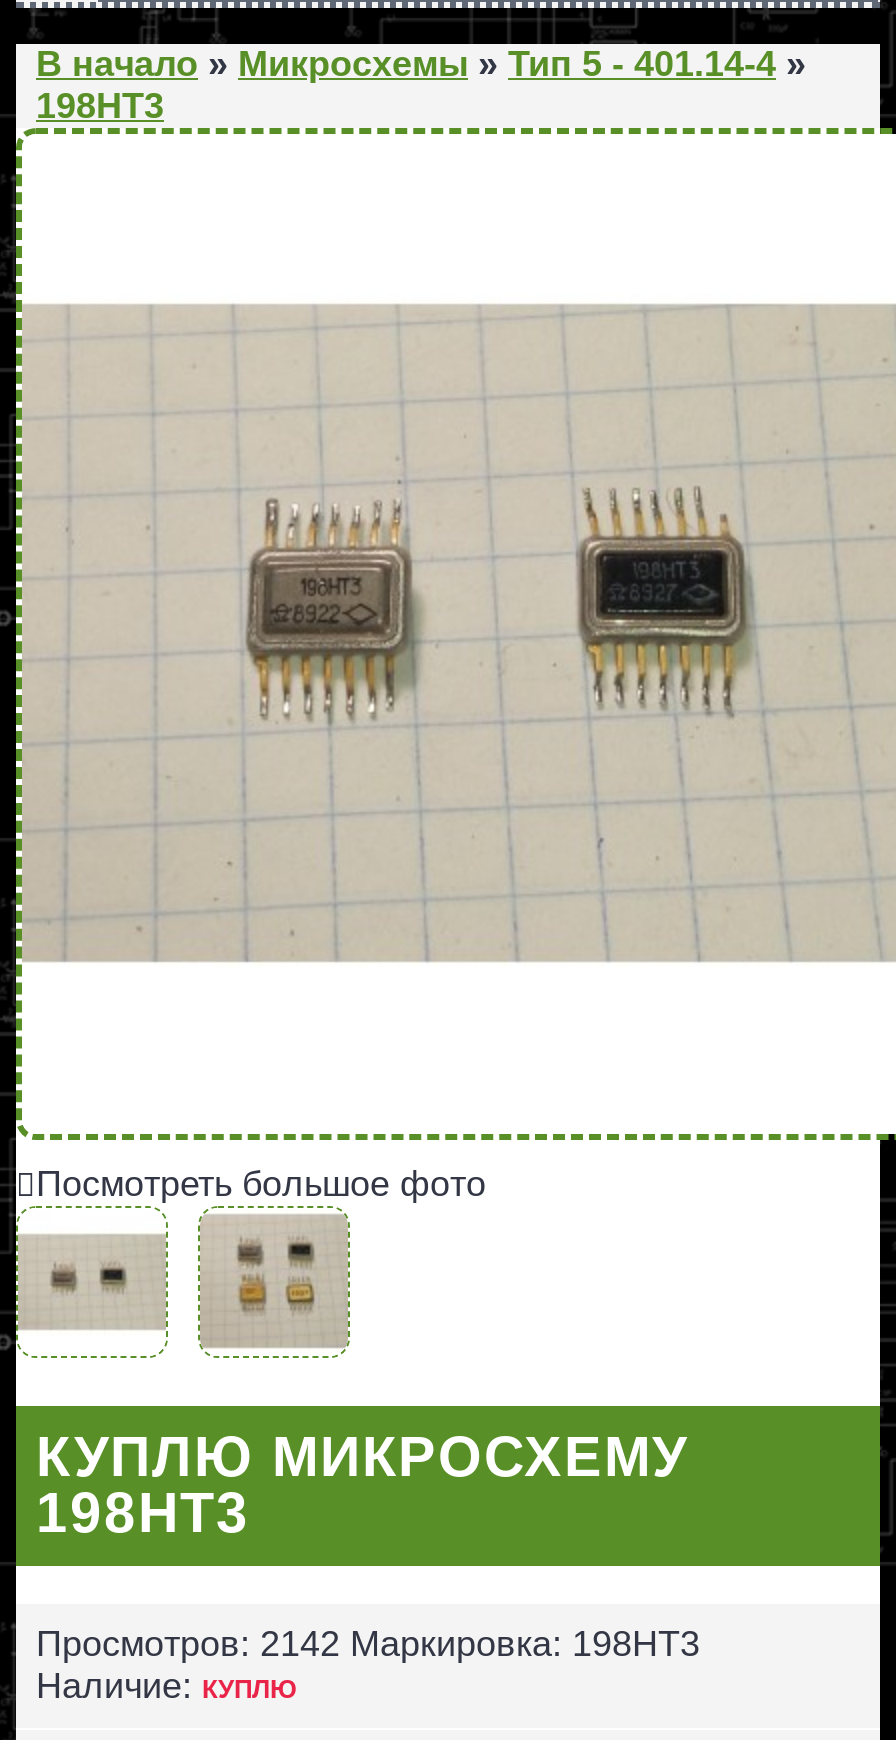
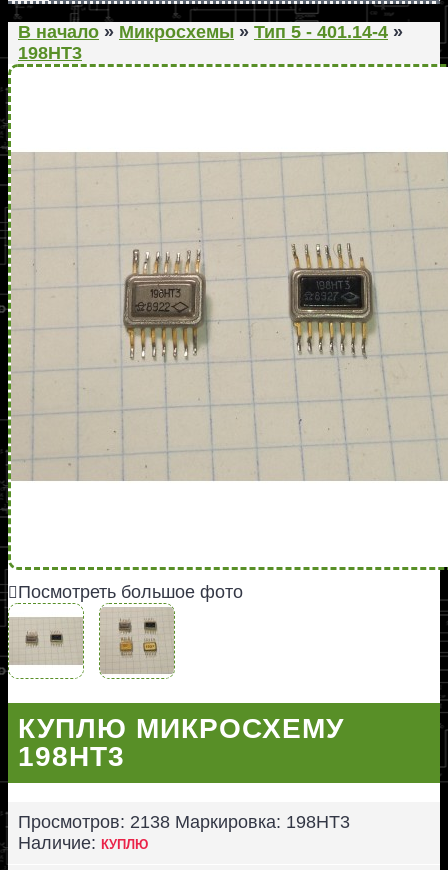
- Просмотров: 2142 Маркировка: 198НТ3
+ Просмотров: 2138 Маркировка: 198НТ3
